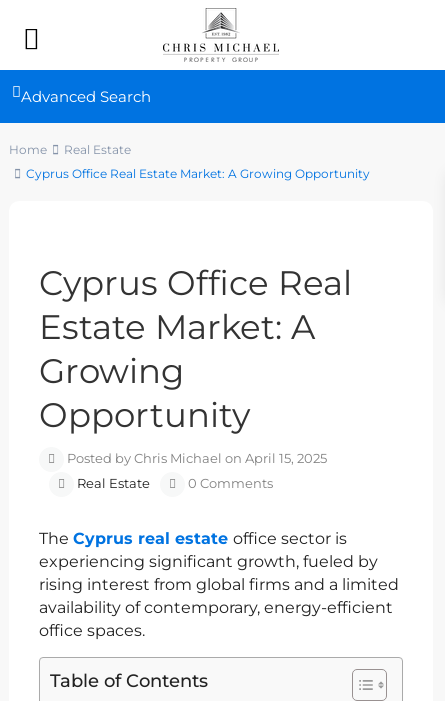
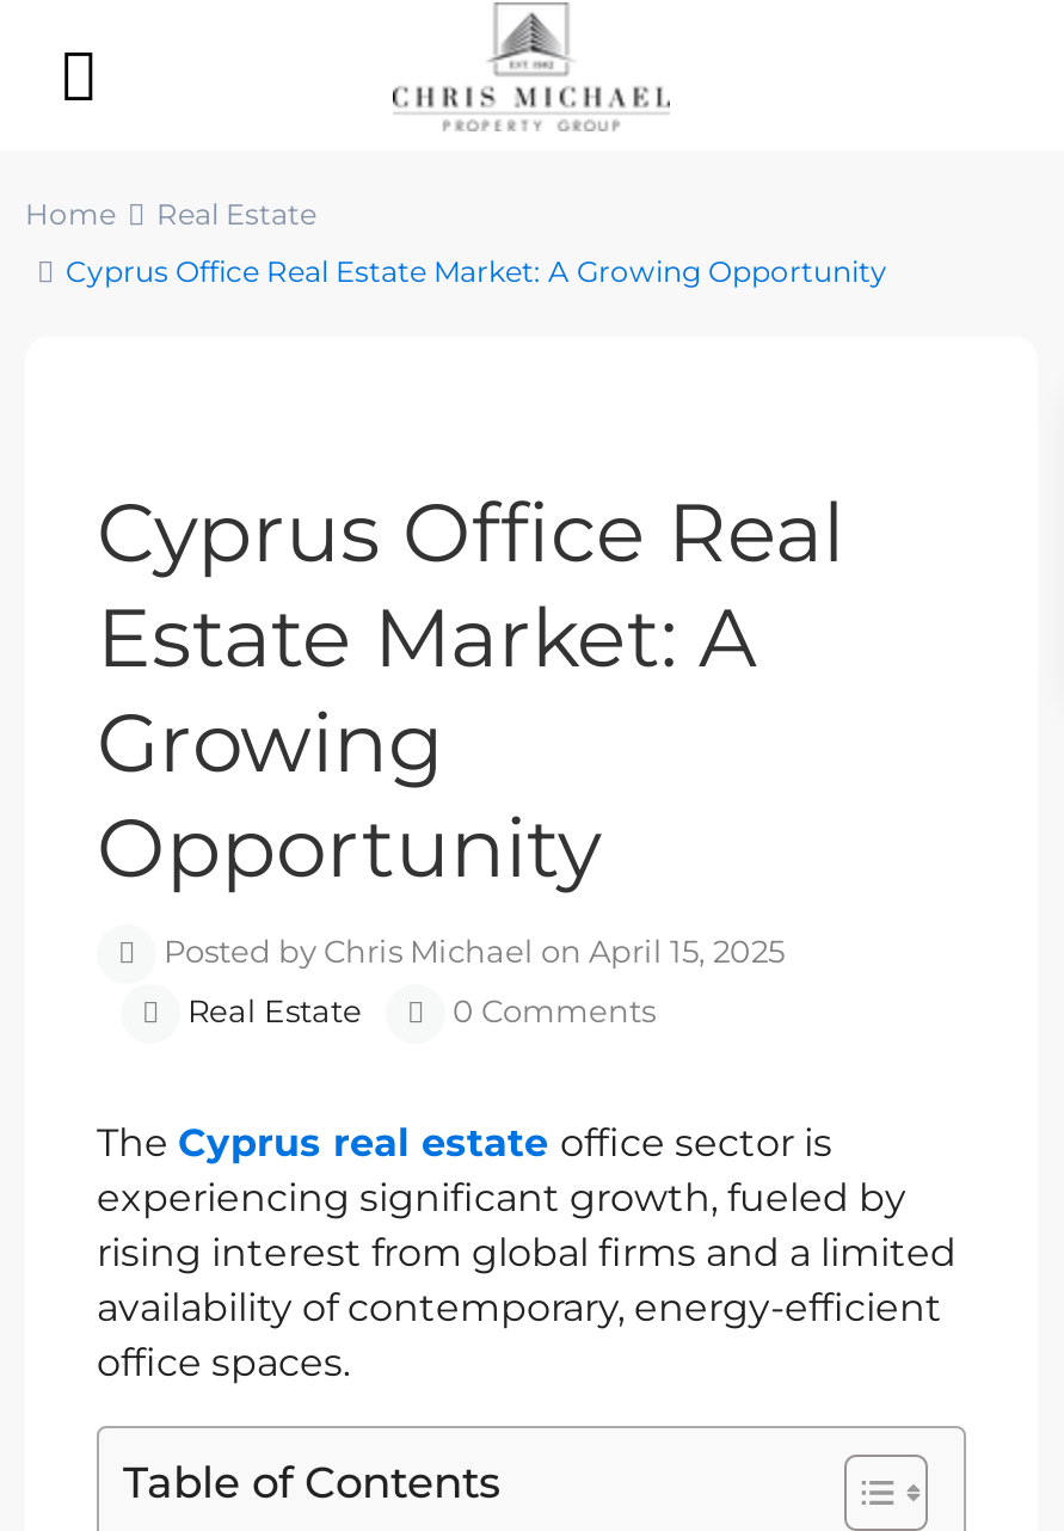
- Advanced Search
